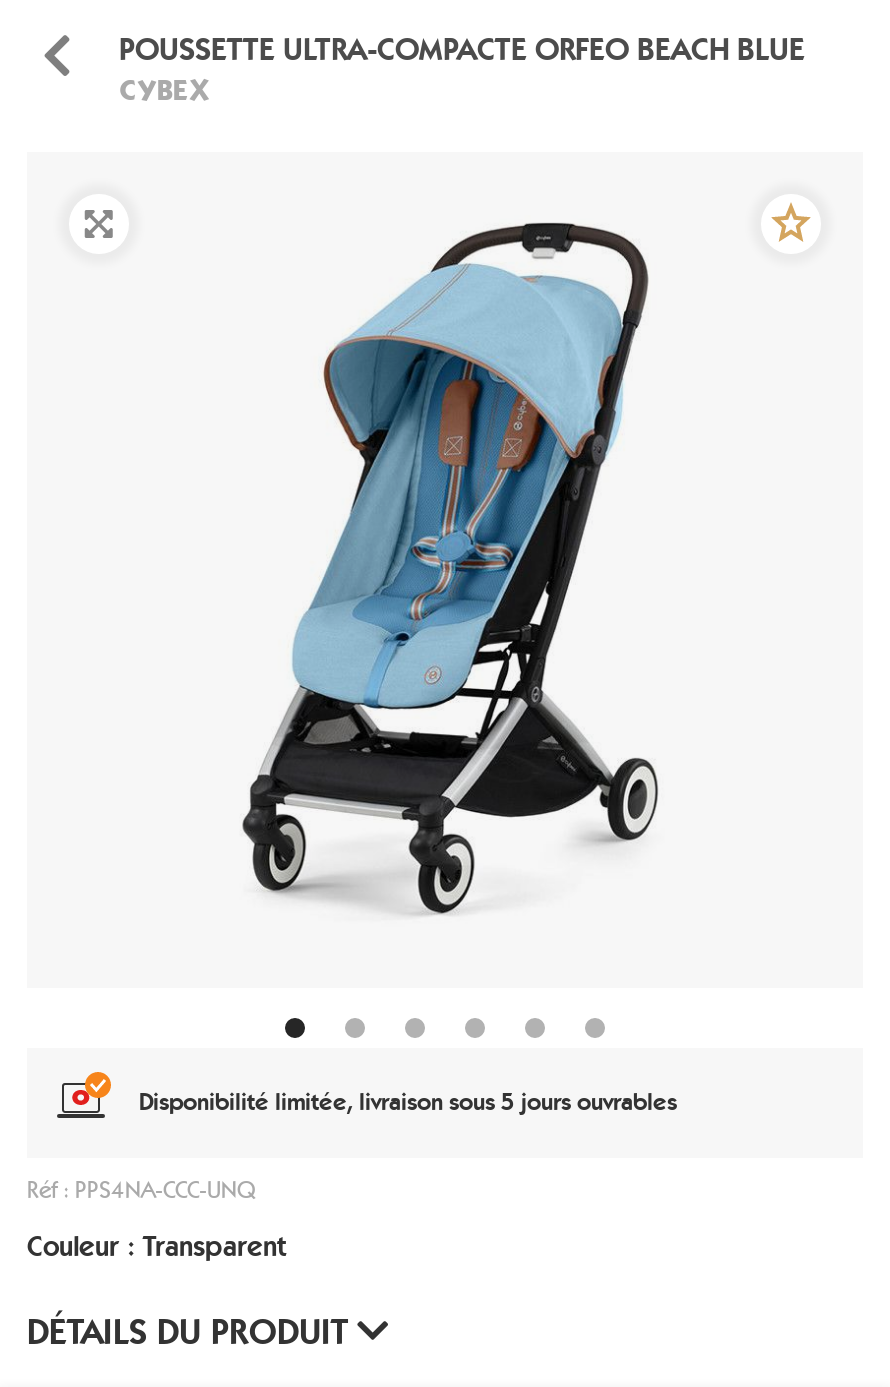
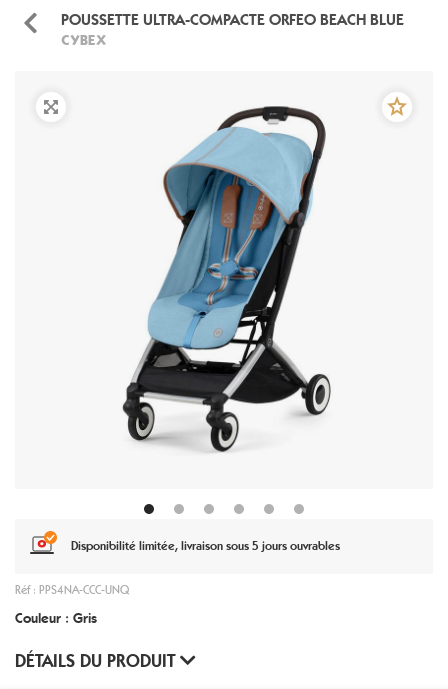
- Couleur : Transparent
+ Couleur : Gris
